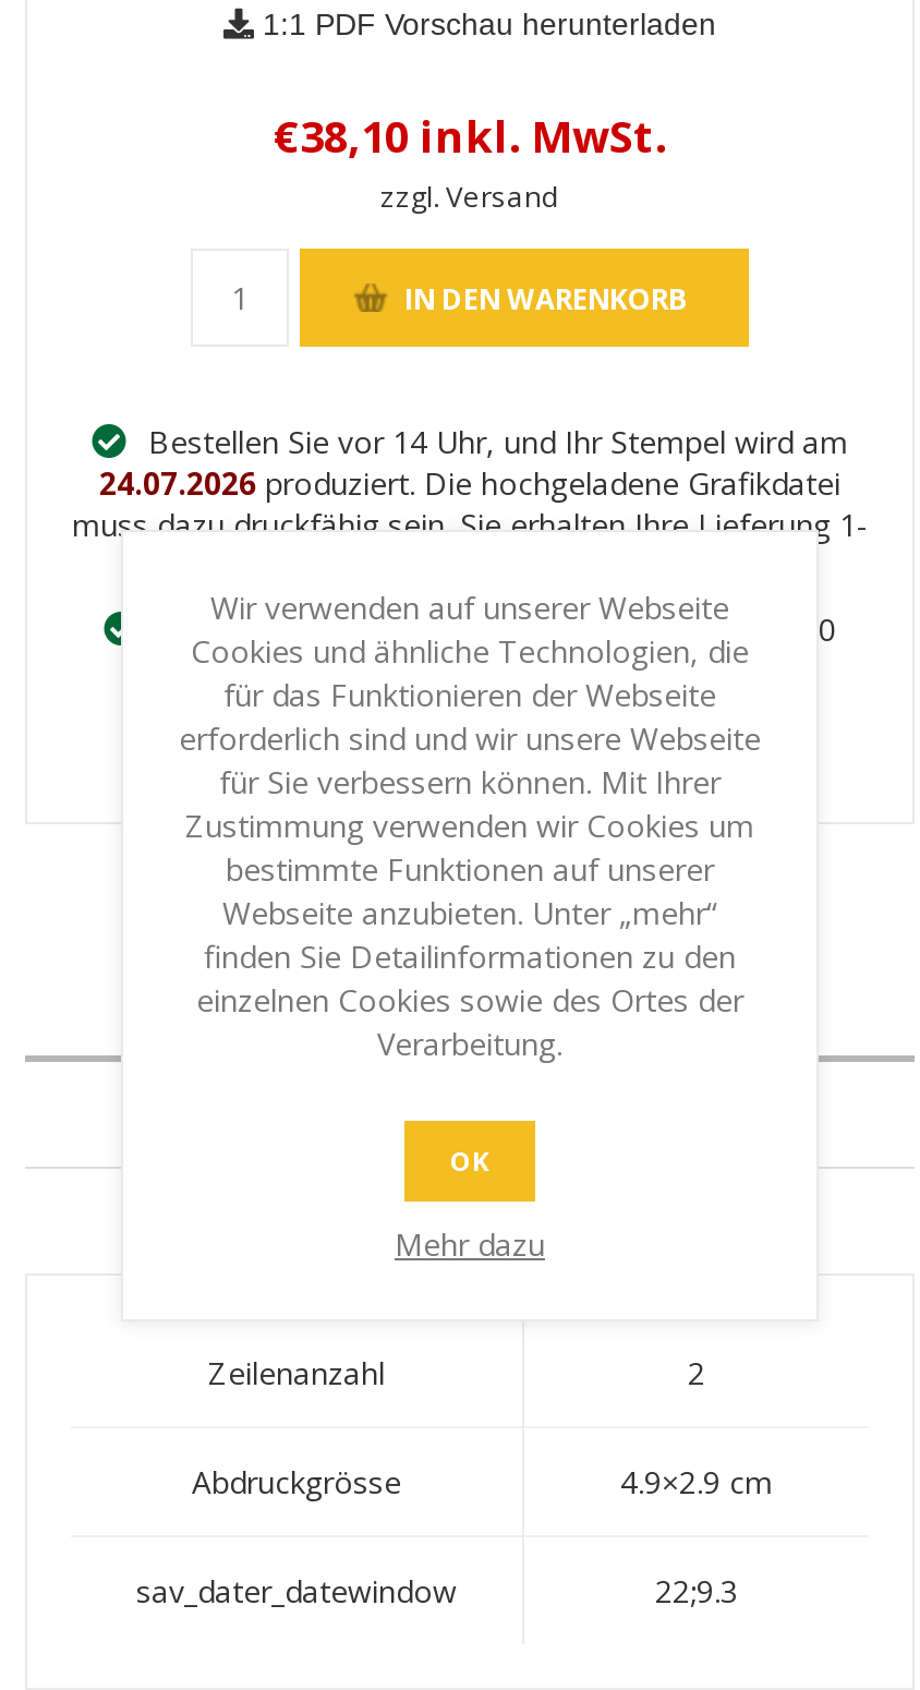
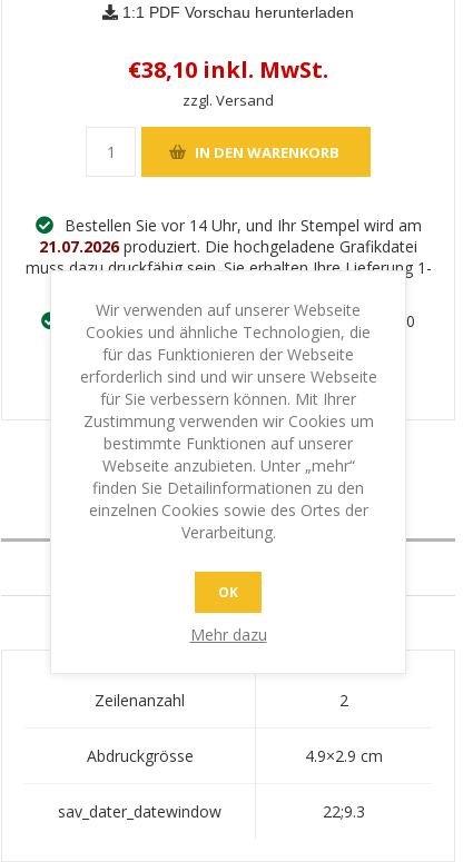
- 24.07.2026 produziert. Die hochgeladene Grafikdatei
+ 21.07.2026 produziert. Die hochgeladene Grafikdatei
